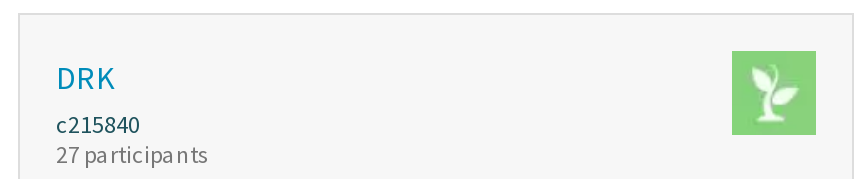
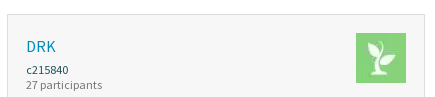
- [image]
+ [image]
